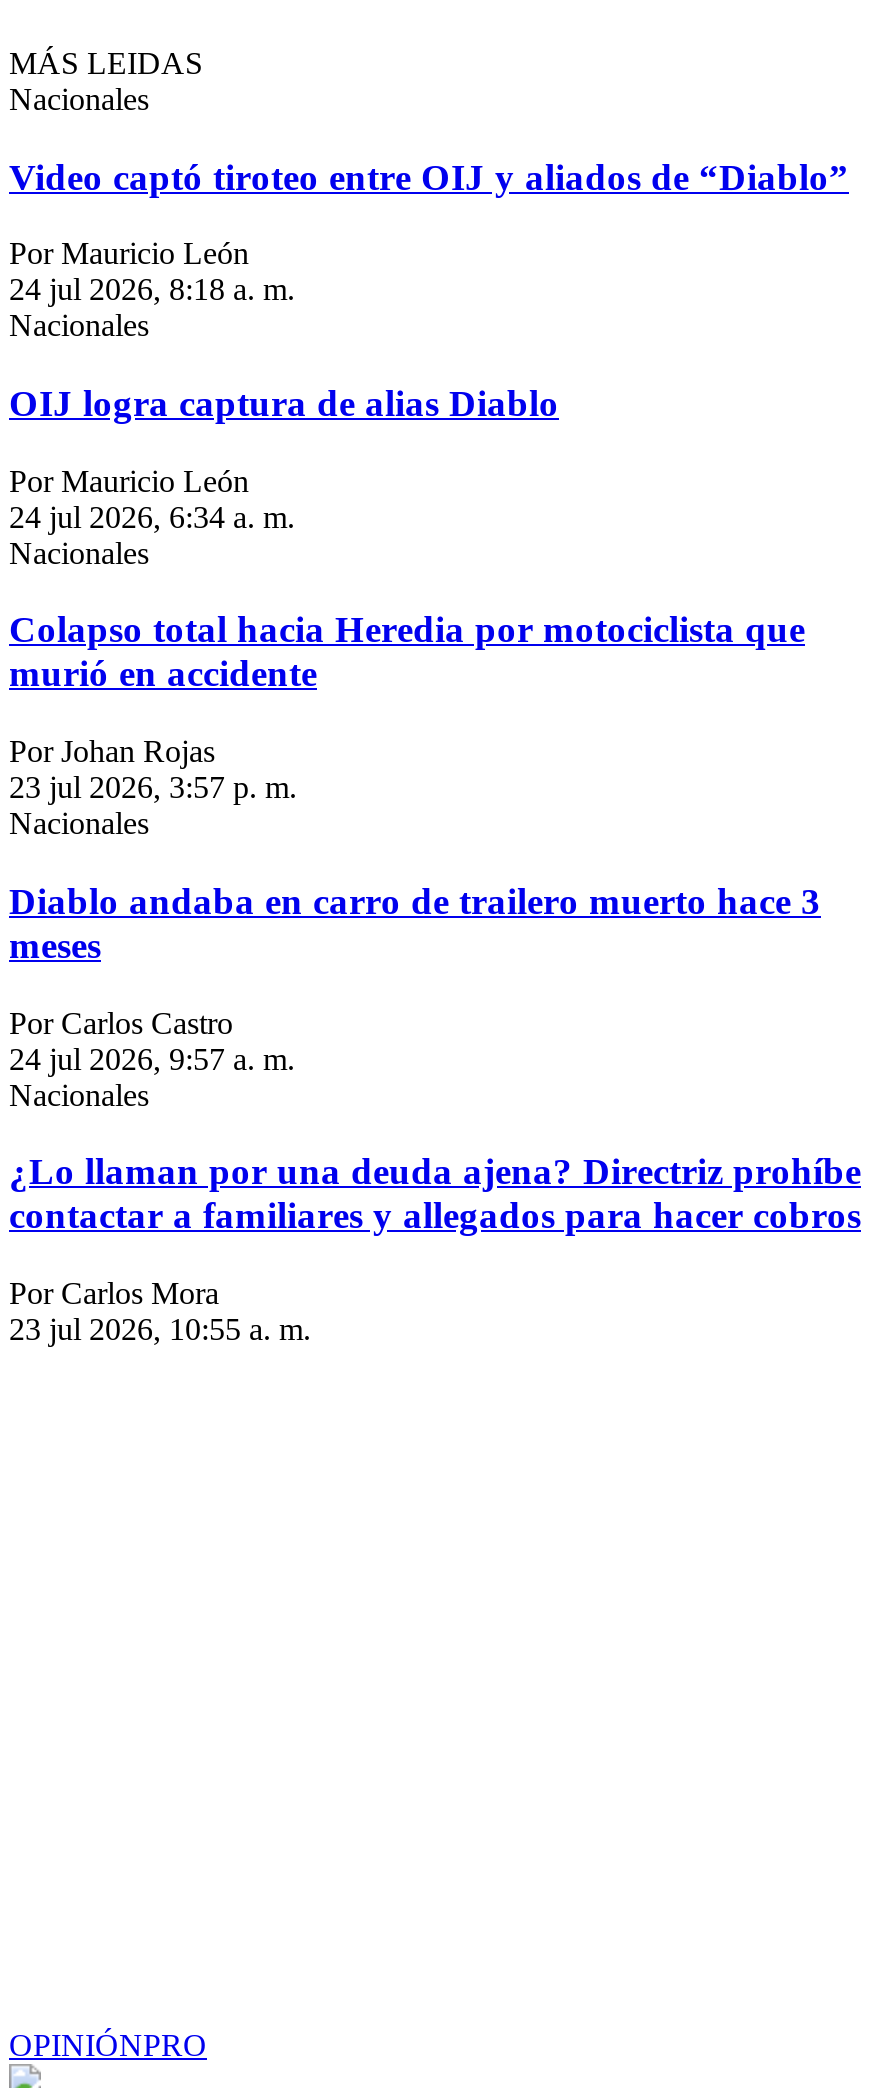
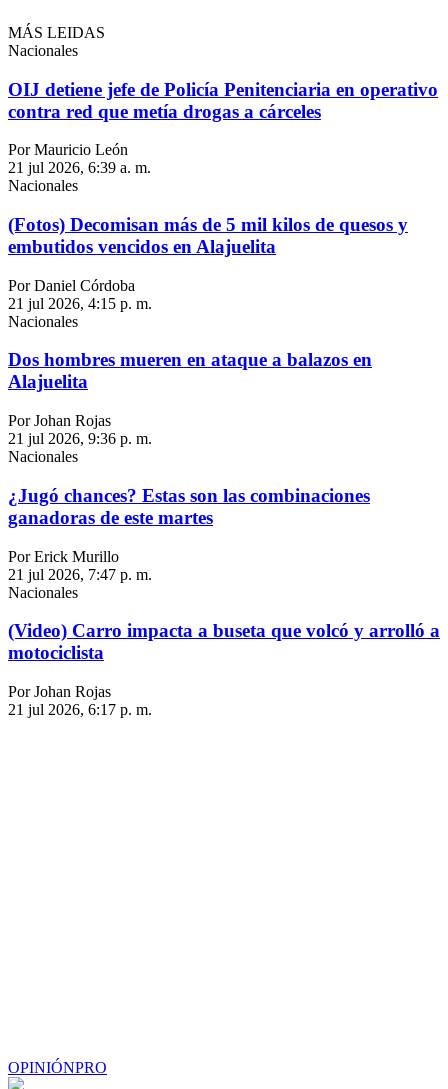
- Video captó tiroteo entre OIJ y aliados de “Diablo”
+ OIJ detiene jefe de Policía Penitenciaria en operativo
+ contra red que metía drogas a cárceles

- 24 jul 2026, 8:18 a. m.
+ 21 jul 2026, 6:39 a. m.

- OIJ logra captura de alias Diablo
+ (Fotos) Decomisan más de 5 mil kilos de quesos y
+ embutidos vencidos en Alajuelita

- Por Mauricio León
- 24 jul 2026, 6:34 a. m.
+ Por Daniel Córdoba
+ 21 jul 2026, 4:15 p. m.

- Colapso total hacia Heredia por motociclista que
- murió en accidente
+ Dos hombres mueren en ataque a balazos en
+ Alajuelita

- 23 jul 2026, 3:57 p. m.
+ 21 jul 2026, 9:36 p. m.

- Diablo andaba en carro de trailero muerto hace 3
- meses
+ ¿Jugó chances? Estas son las combinaciones
+ ganadoras de este martes

- Por Carlos Castro
- 24 jul 2026, 9:57 a. m.
+ Por Erick Murillo
+ 21 jul 2026, 7:47 p. m.

- ¿Lo llaman por una deuda ajena? Directriz prohíbe
- contactar a familiares y allegados para hacer cobros
+ (Video) Carro impacta a buseta que volcó y arrolló a
+ motociclista

- Por Carlos Mora
- 23 jul 2026, 10:55 a. m.
+ Por Johan Rojas
+ 21 jul 2026, 6:17 p. m.
